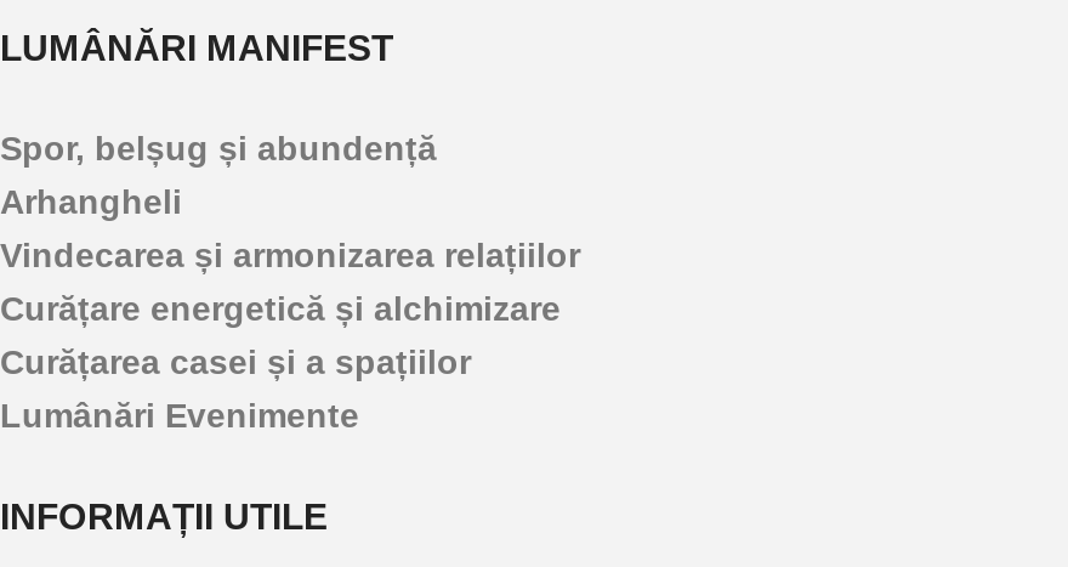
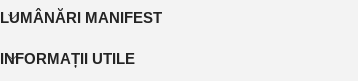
- Spor, belșug și abundență
- Arhangheli
- Vindecarea și armonizarea relațiilor
- Curățare energetică și alchimizare
- Curățarea casei și a spațiilor
- Lumânări Evenimente
